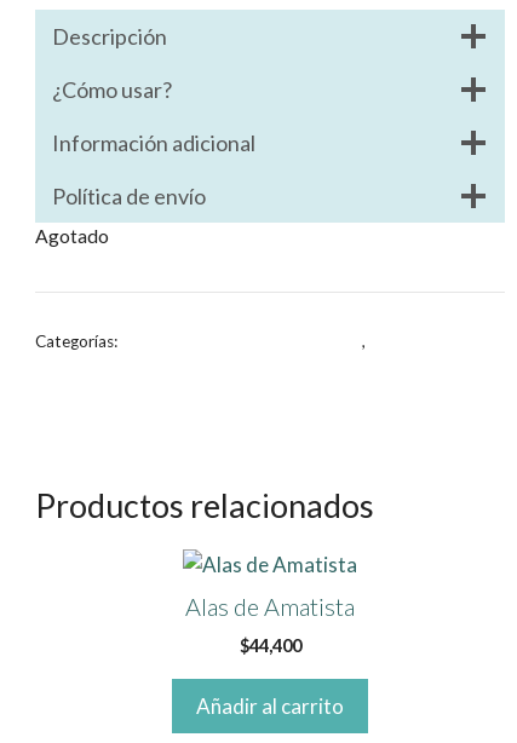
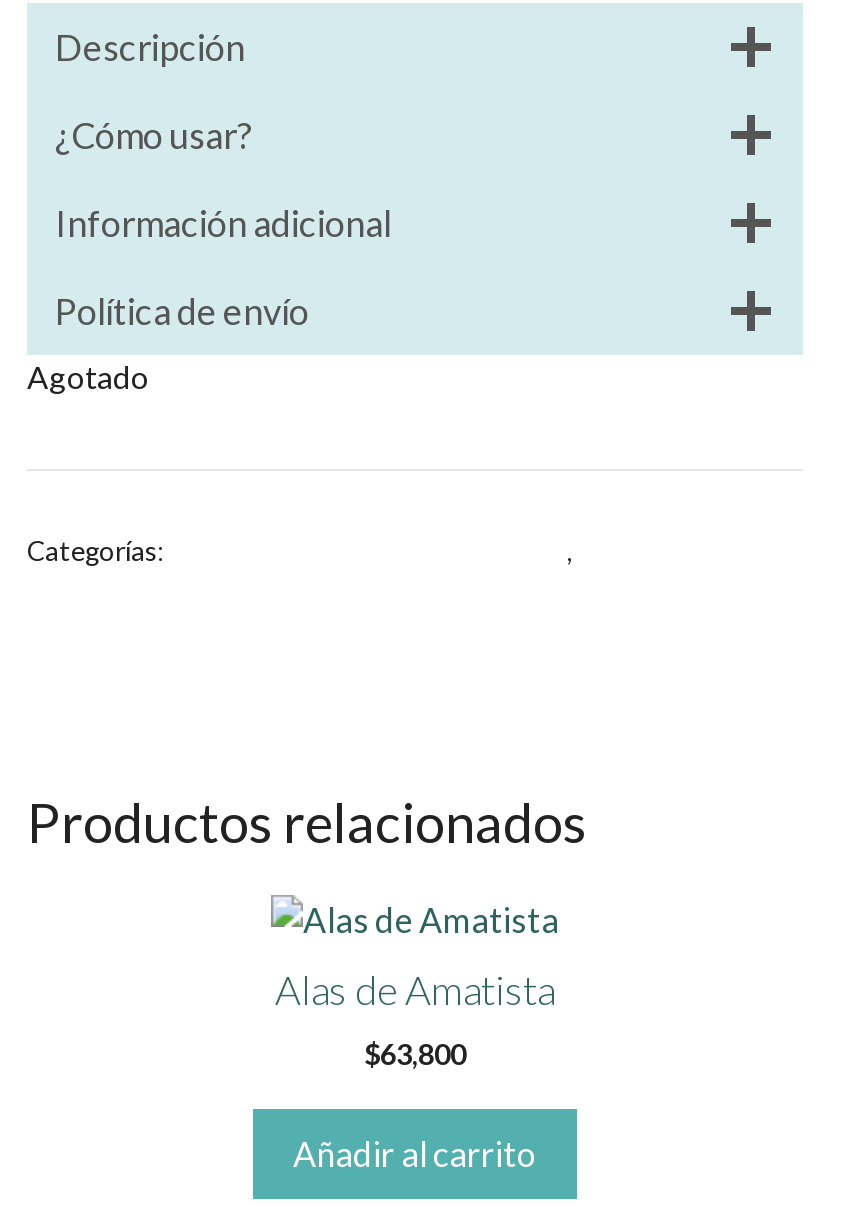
- $44,400
+ $63,800
